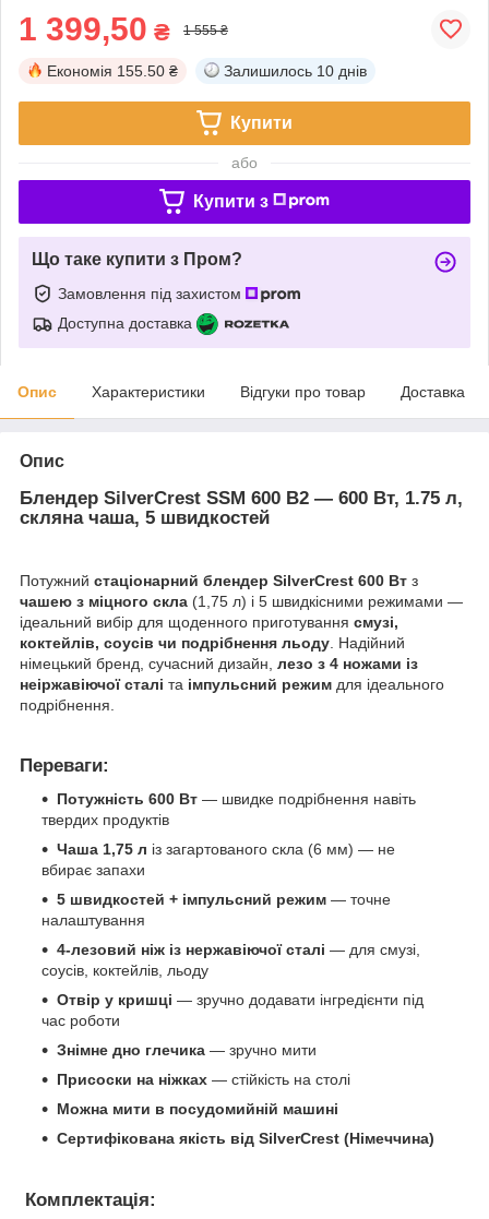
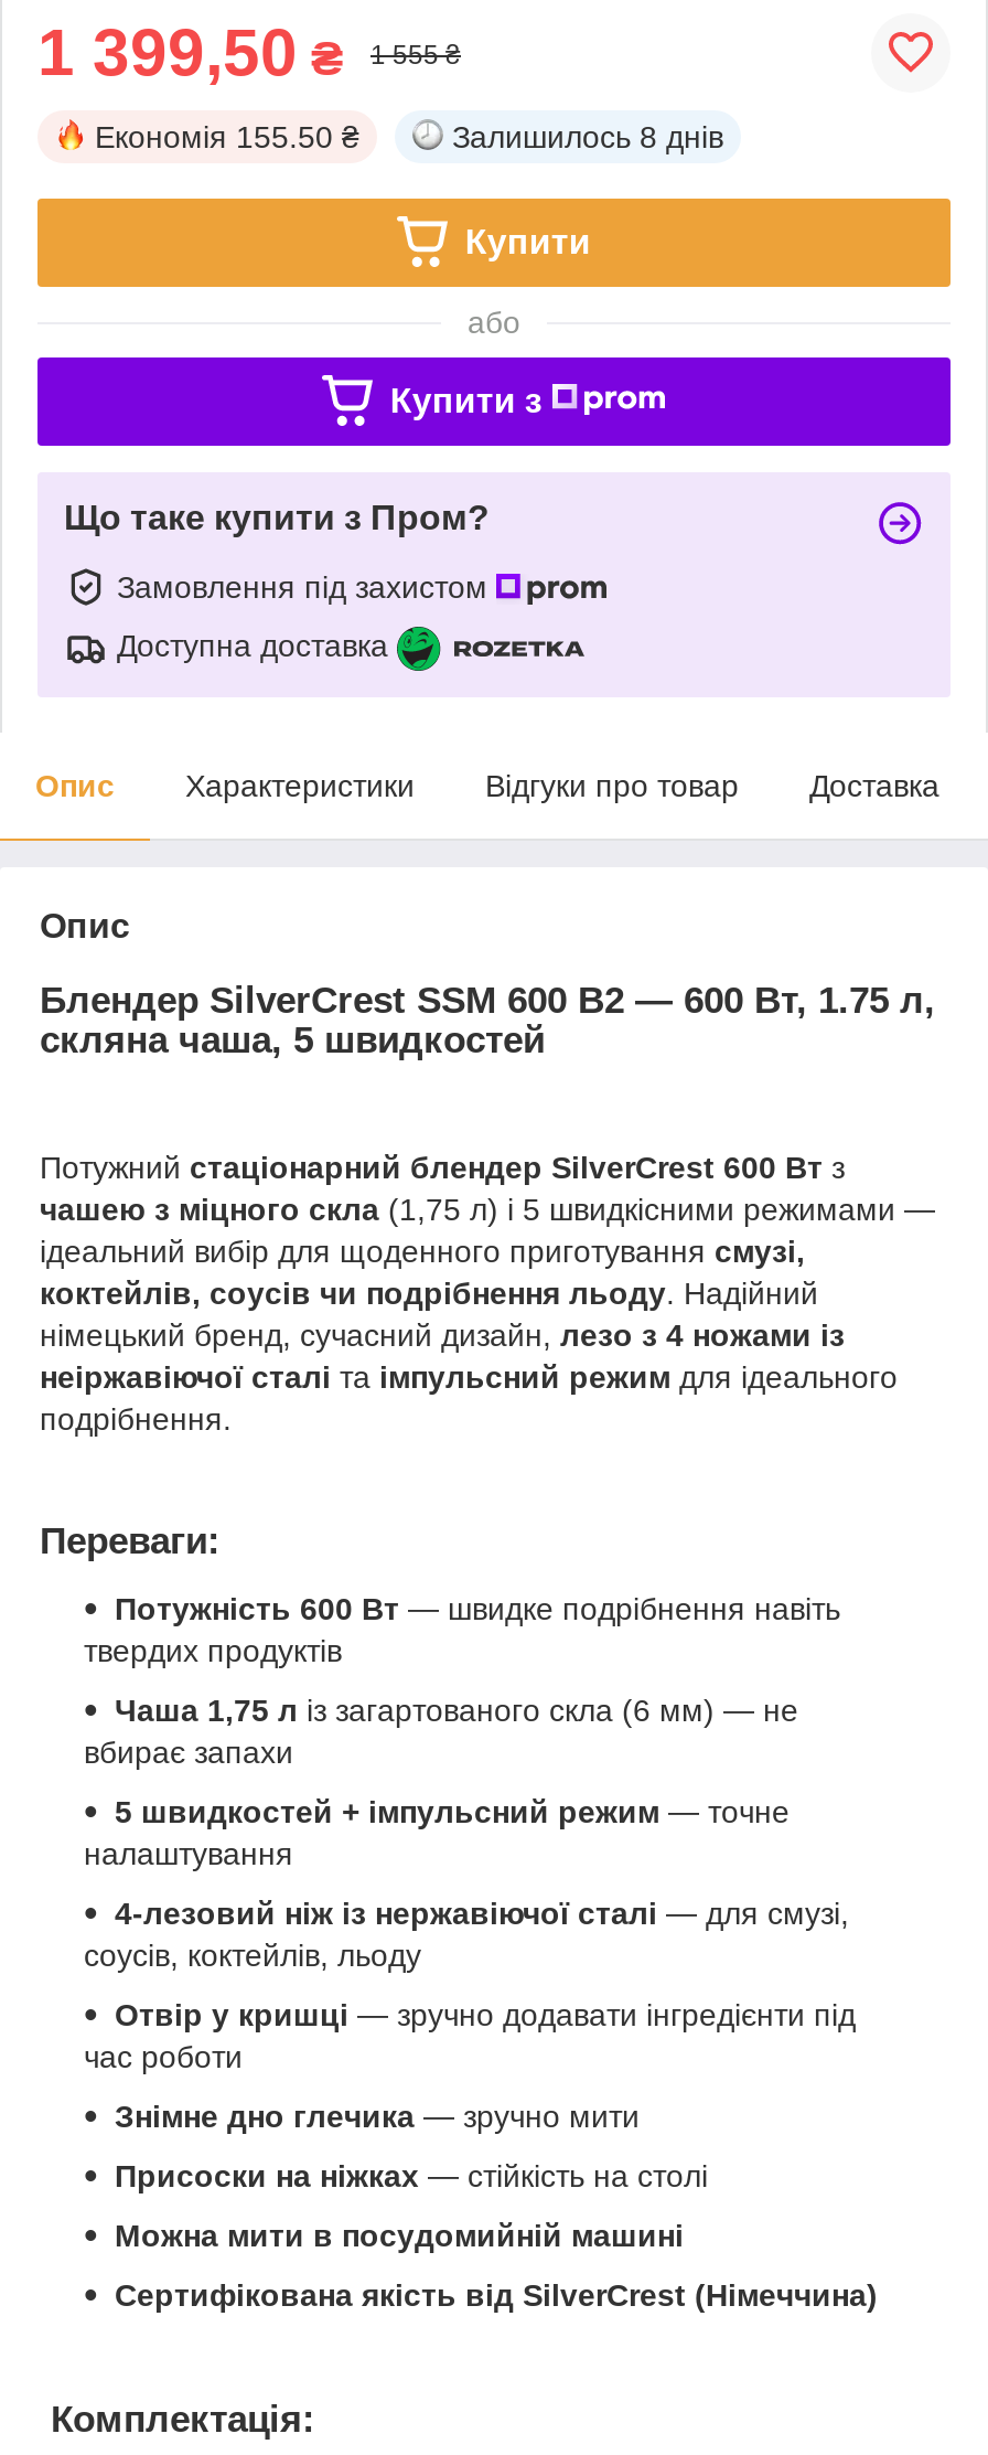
- Залишилось 10 днів
+ Залишилось 8 днів
